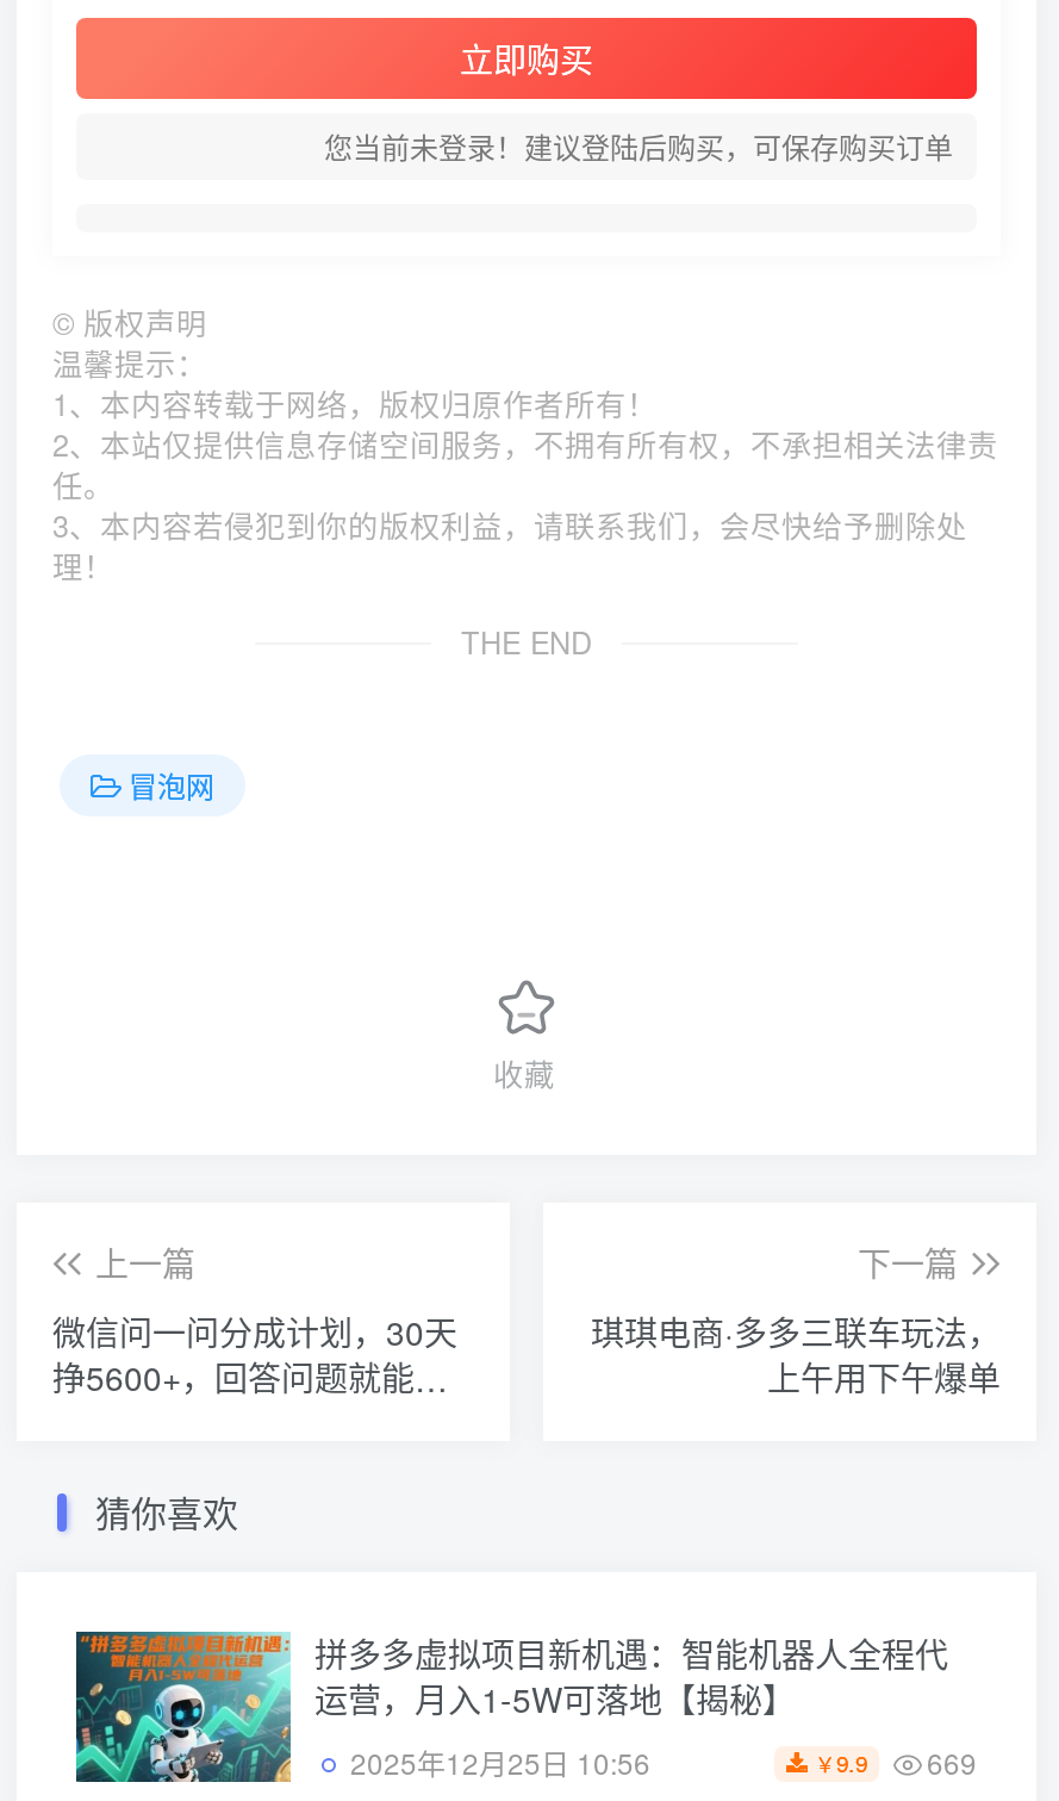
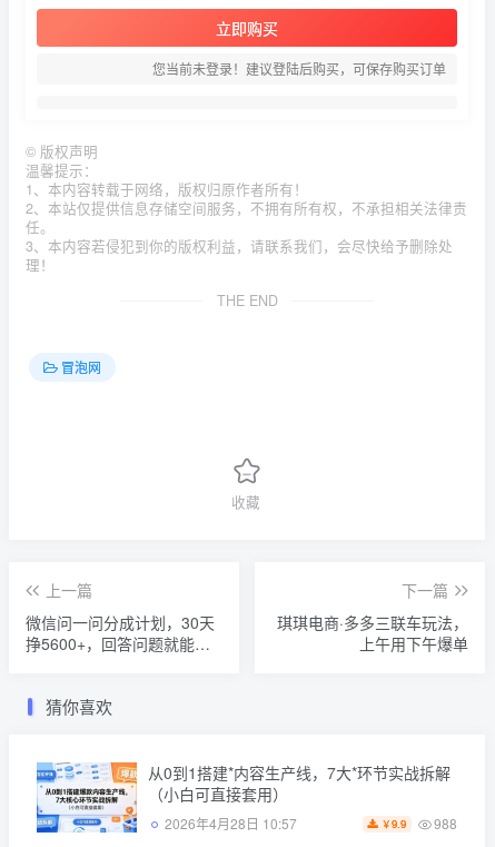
- [image]
- 拼多多虚拟项目新机遇：智能机器人全程代
- 运营，月入1-5W可落地【揭秘】
- 2025年12月25日 10:56
+ [image]
+ 从0到1搭建*内容生产线，7大*环节实战拆解
+ （小白可直接套用）
+ 2026年4月28日 10:57

- ￥9.9 669
+ ￥9.9 988
